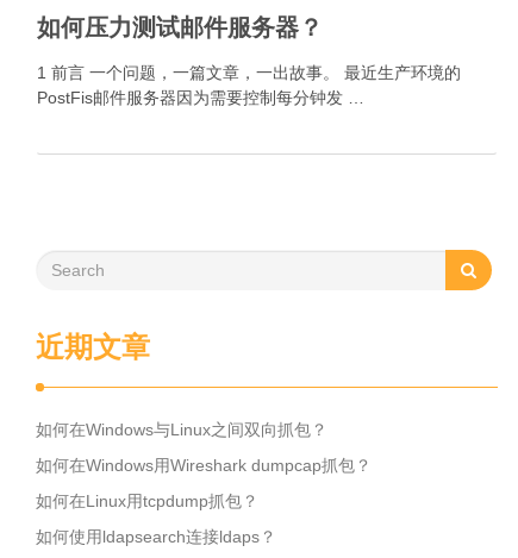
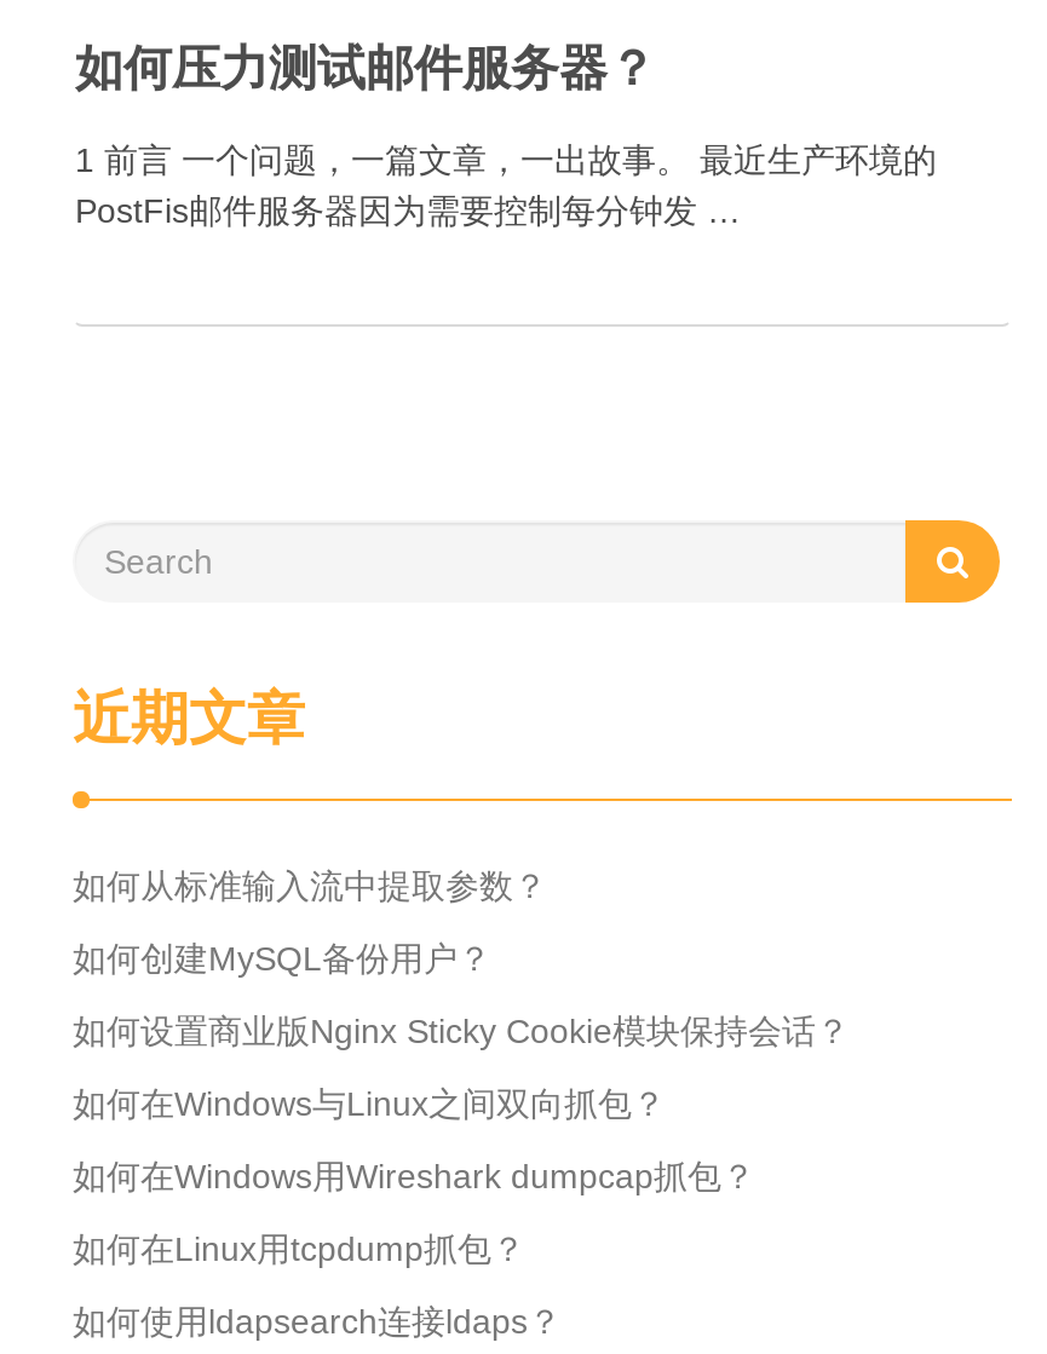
+ 如何从标准输入流中提取参数？
+ 如何创建MySQL备份用户？
+ 如何设置商业版Nginx Sticky Cookie模块保持会话？
